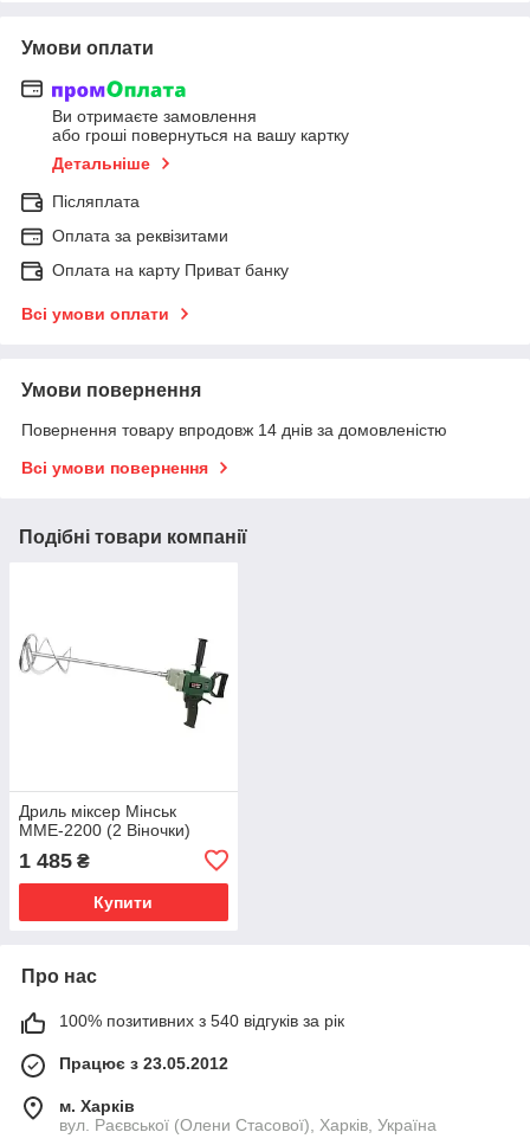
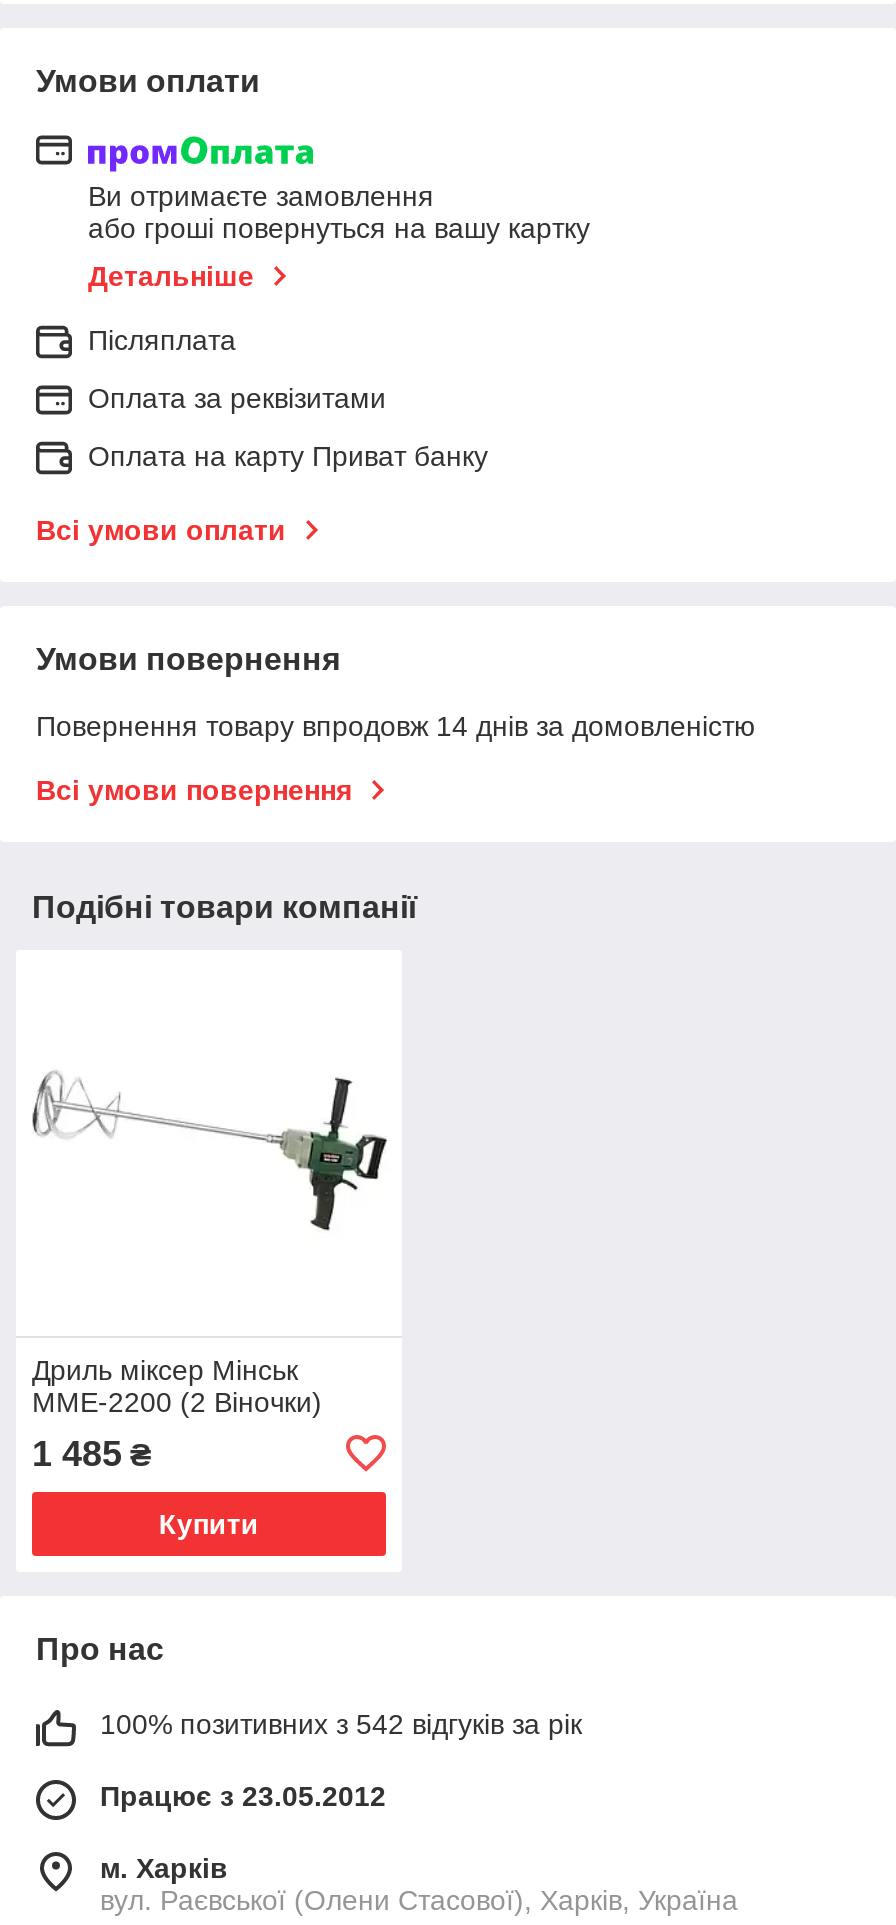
- 100% позитивних з 540 відгуків за рік
+ 100% позитивних з 542 відгуків за рік
